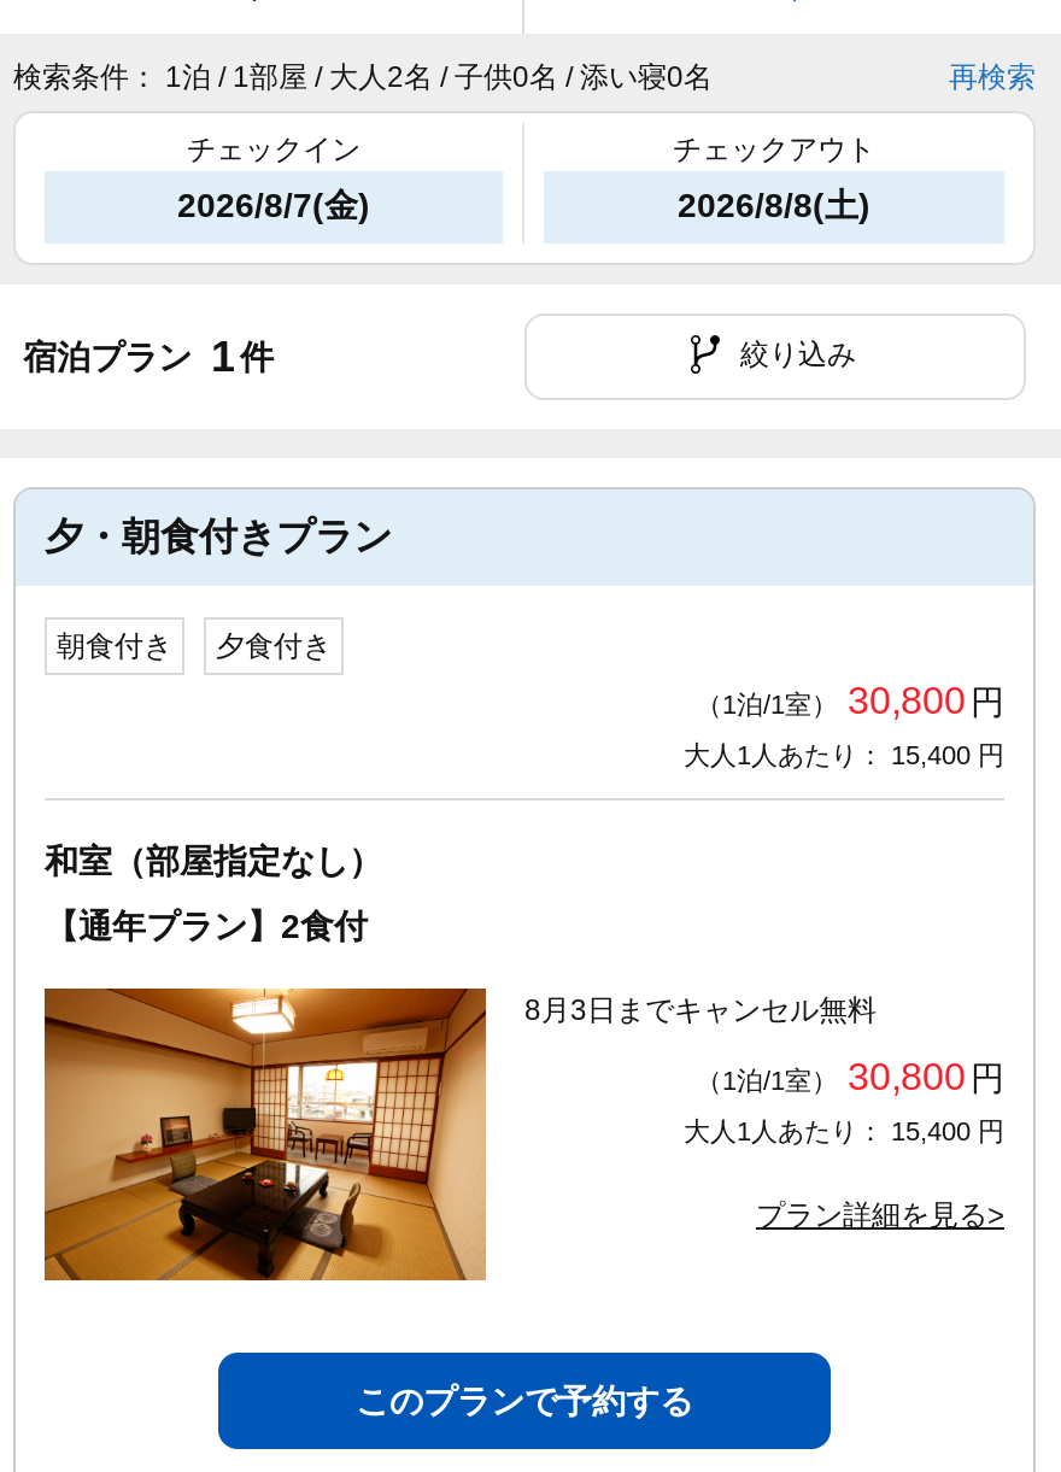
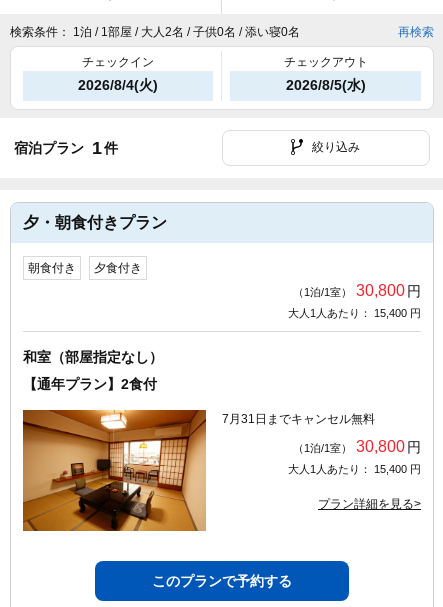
- 2026/8/7(金)
+ 2026/8/4(火)

- 2026/8/8(土)
+ 2026/8/5(水)

- 8月3日までキャンセル無料
+ 7月31日までキャンセル無料
